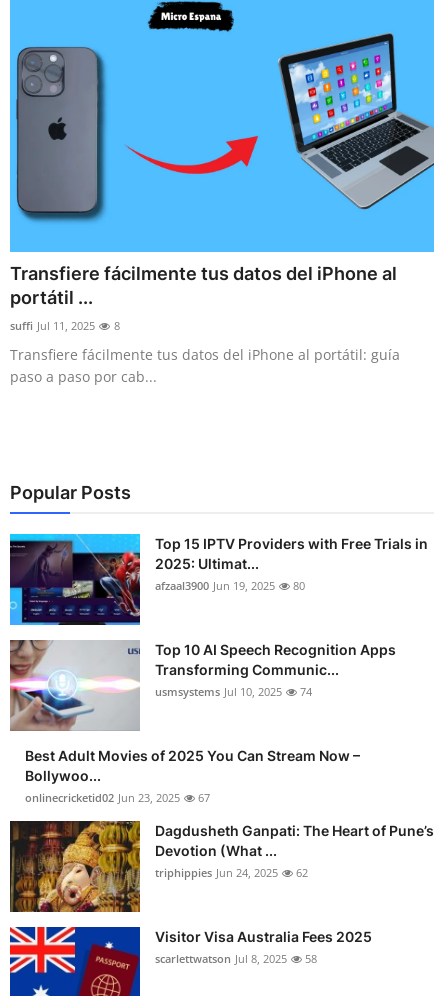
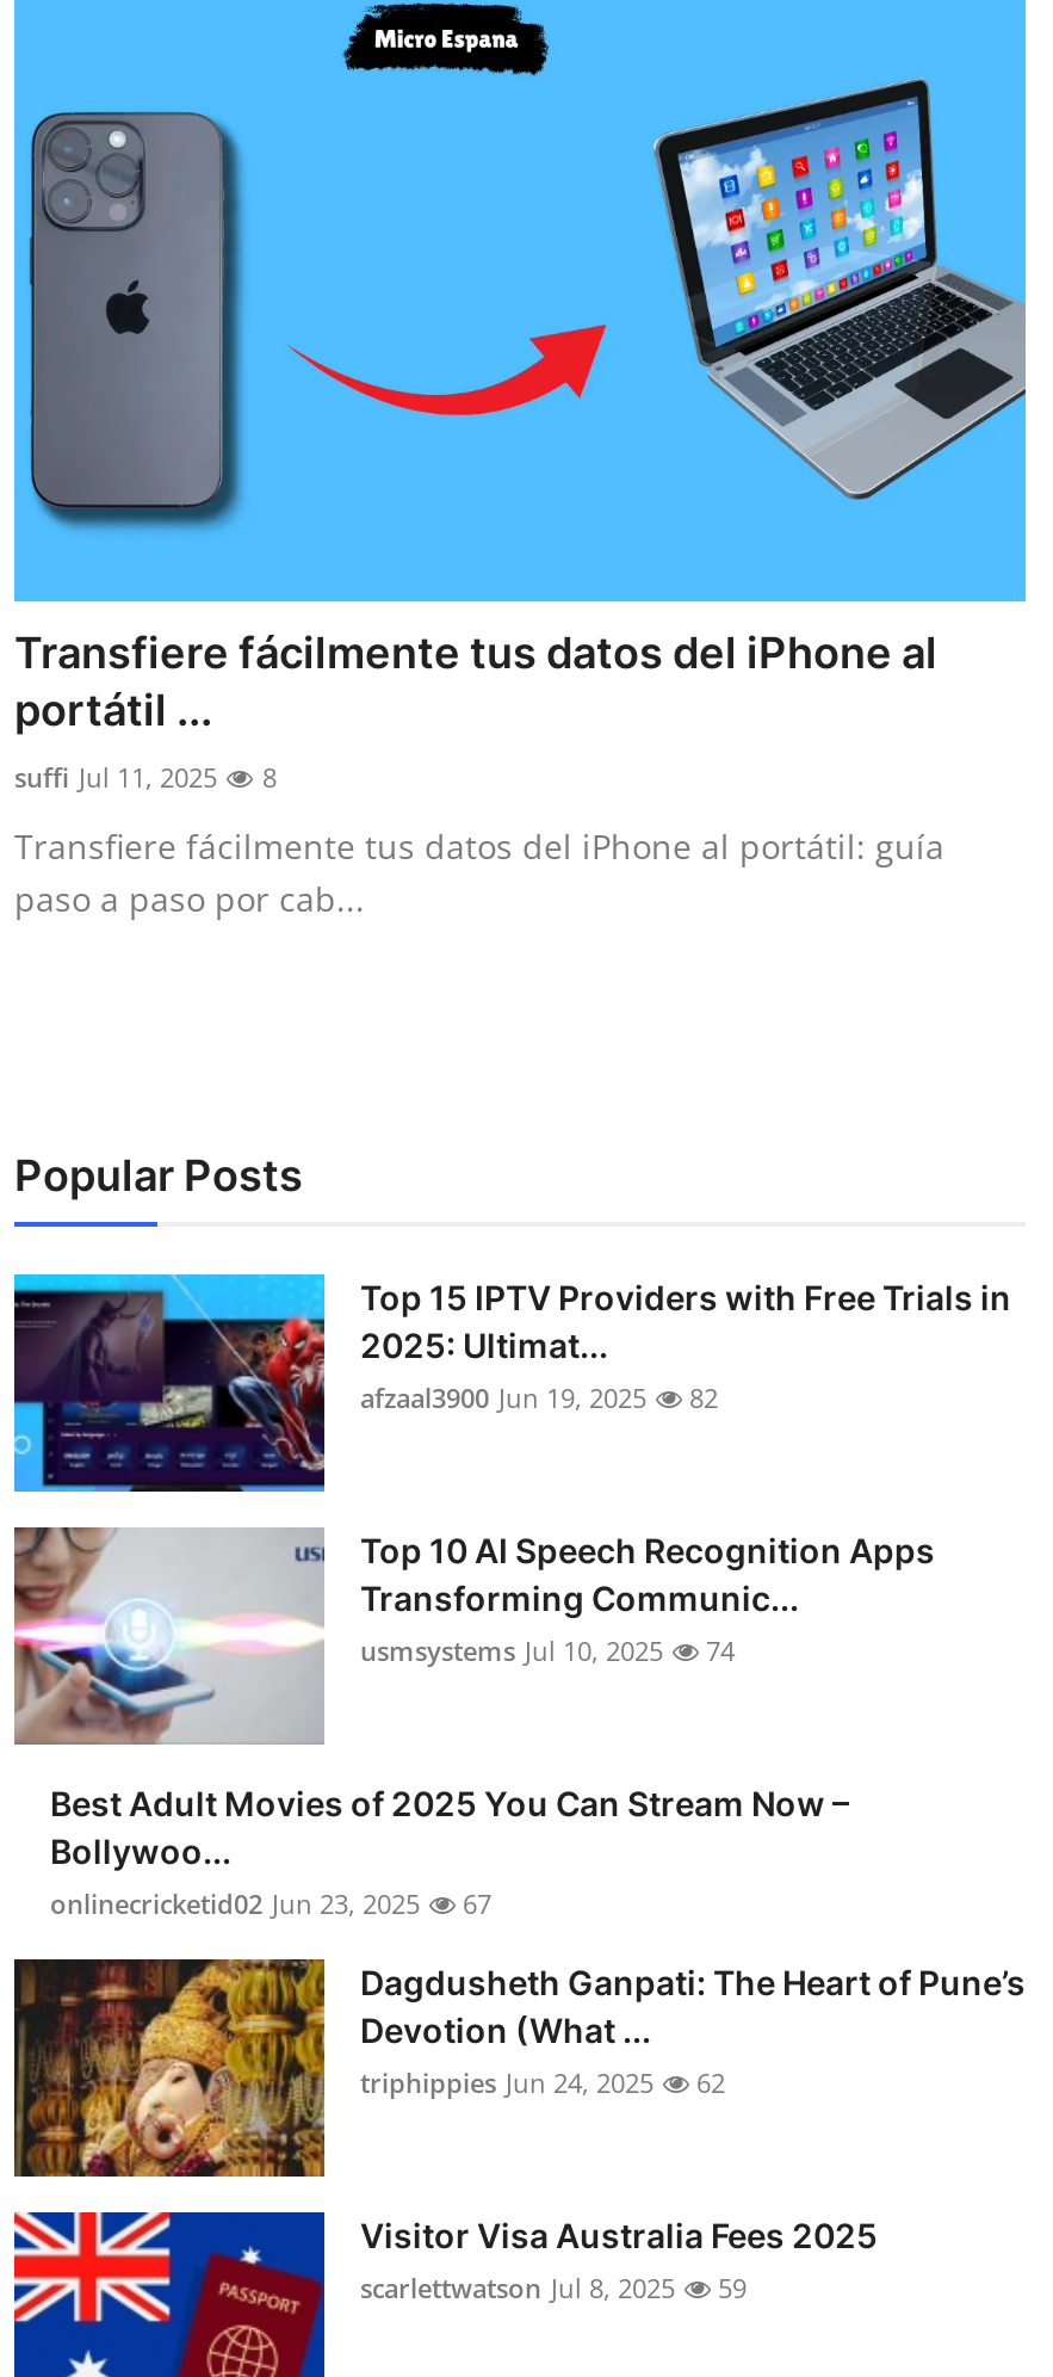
- afzaal3900 Jun 19, 2025 80
+ afzaal3900 Jun 19, 2025 82

- scarlettwatson Jul 8, 2025 58
+ scarlettwatson Jul 8, 2025 59
